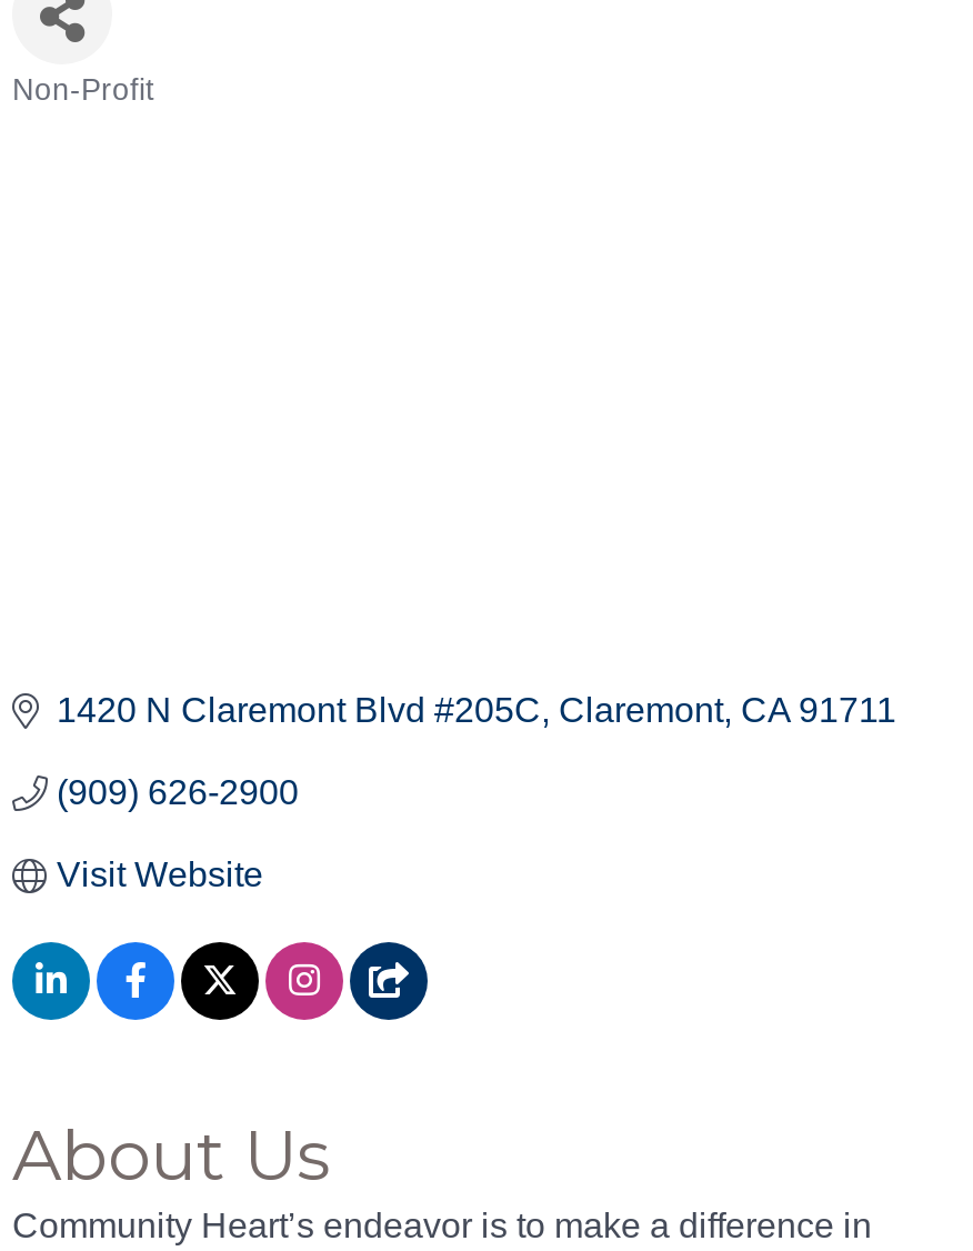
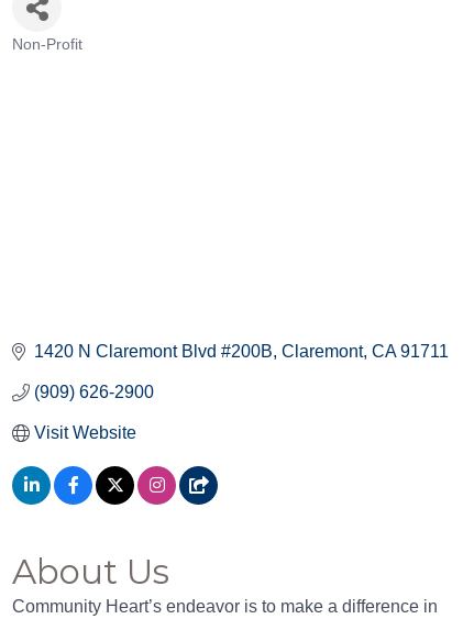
- 1420 N Claremont Blvd #205C Claremont CA 91711
+ 1420 N Claremont Blvd #200B Claremont CA 91711
